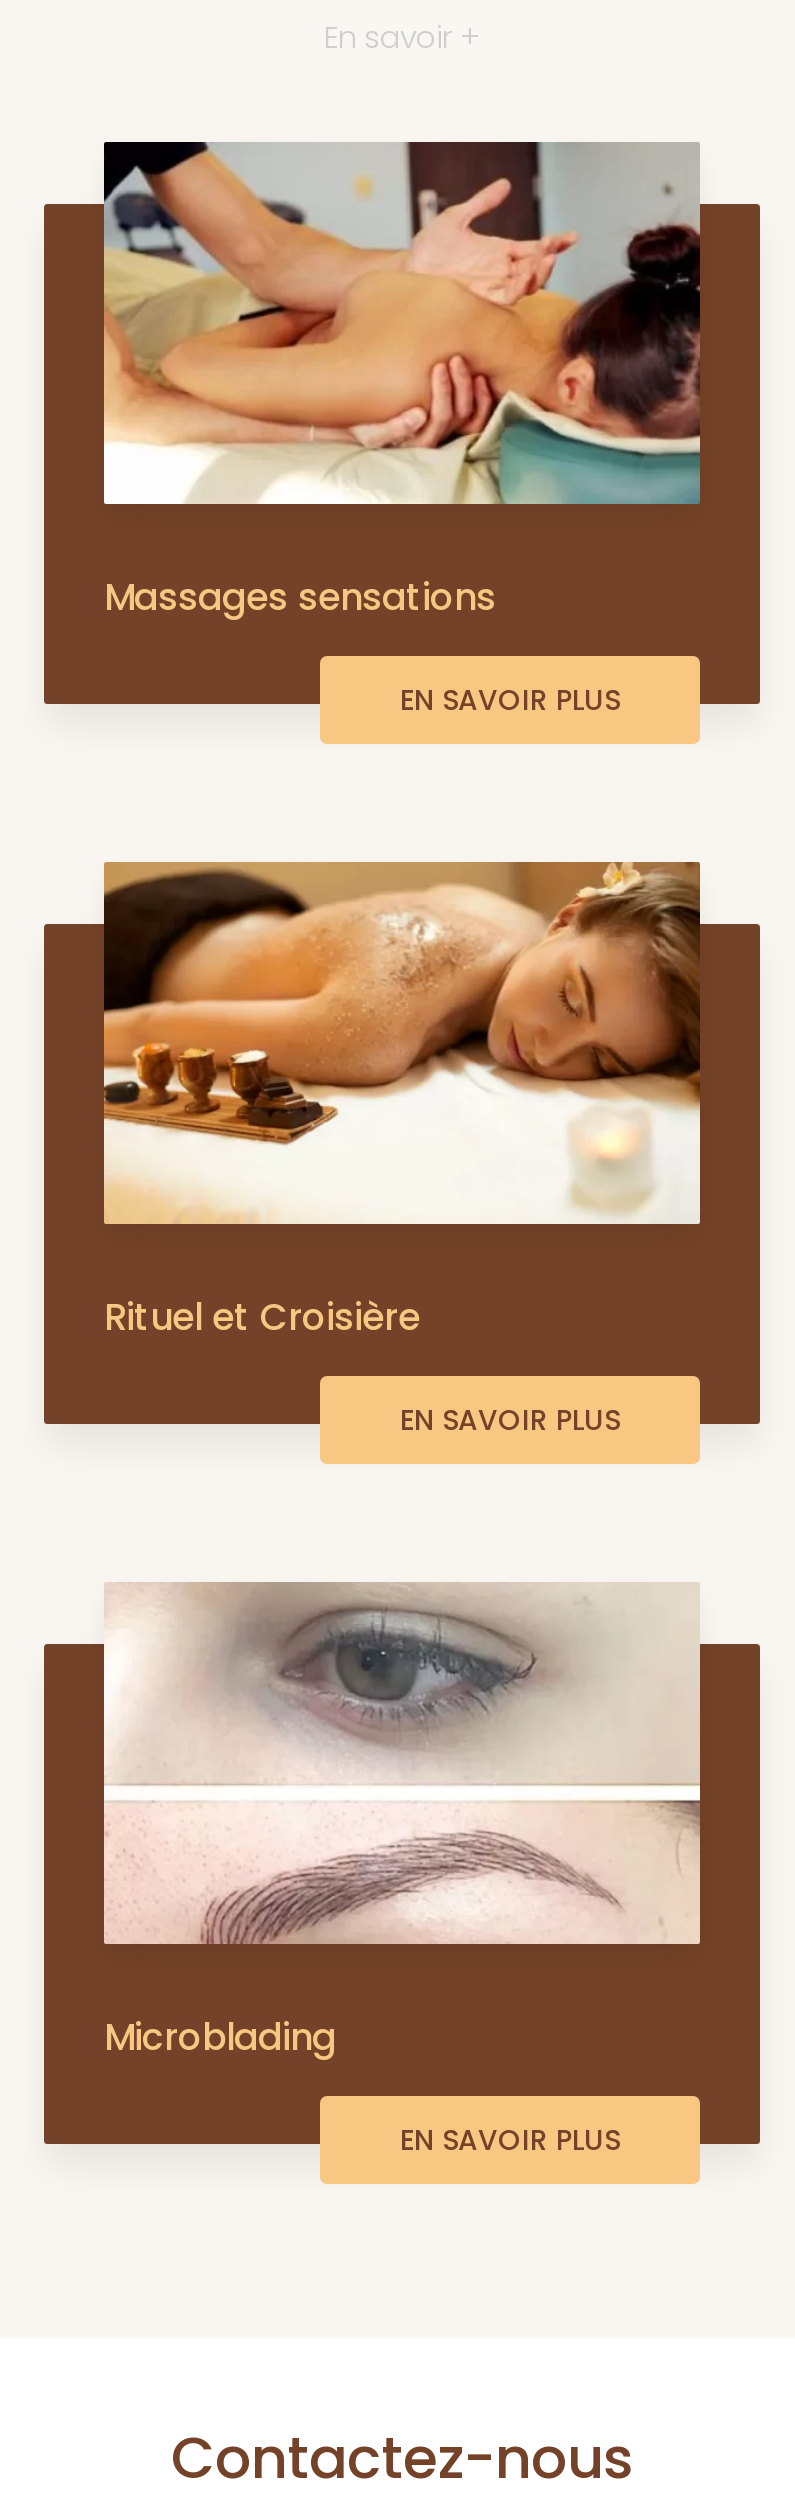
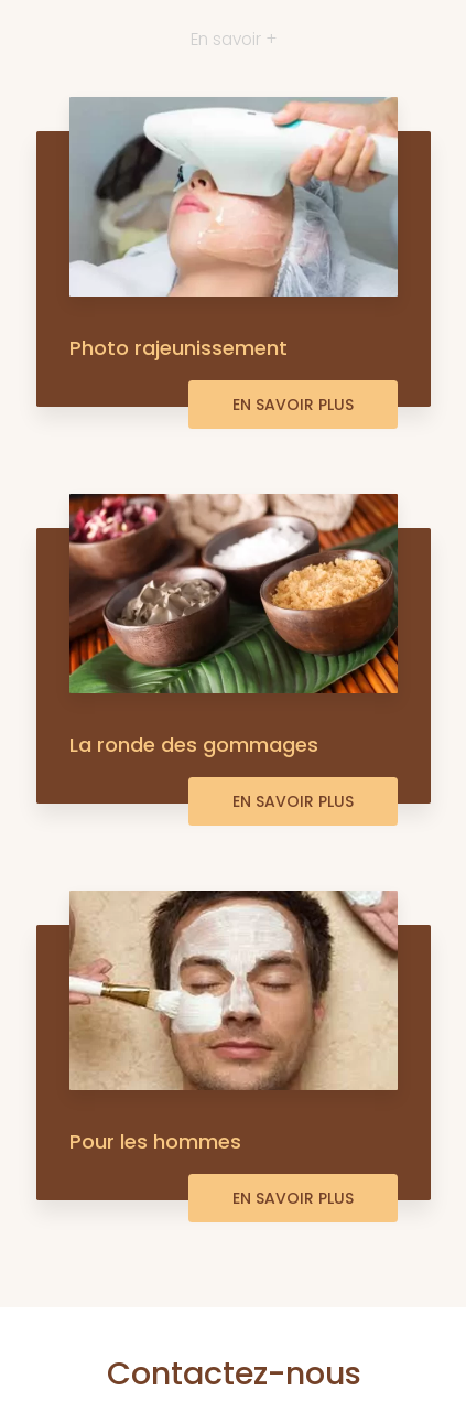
- [image]
- Massages sensations
+ [image]
+ Photo rajeunissement

- [image]
- Rituel et Croisière
+ [image]
+ La ronde des gommages

- [image]
- Microblading
+ [image]
+ Pour les hommes
